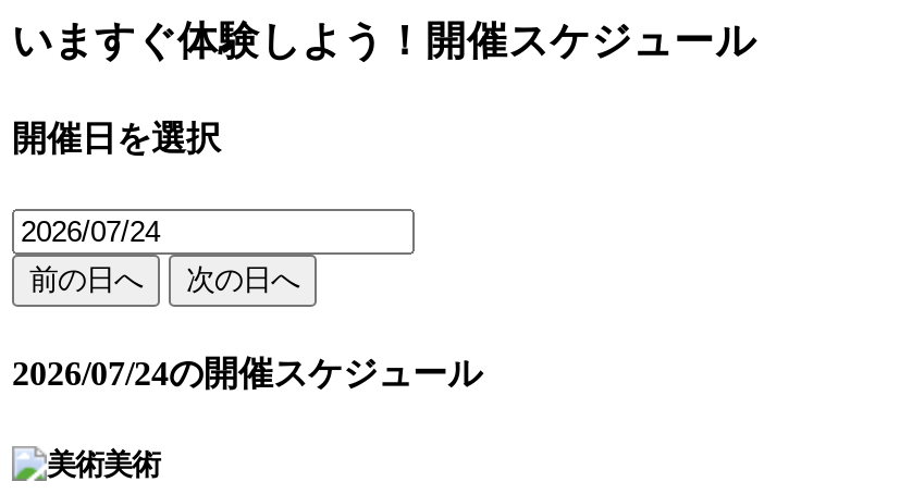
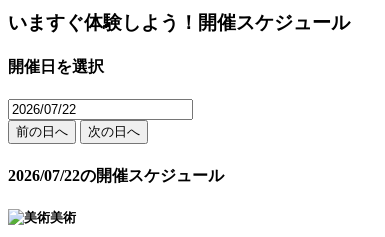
- 2026/07/24の開催スケジュール
+ 2026/07/22の開催スケジュール
